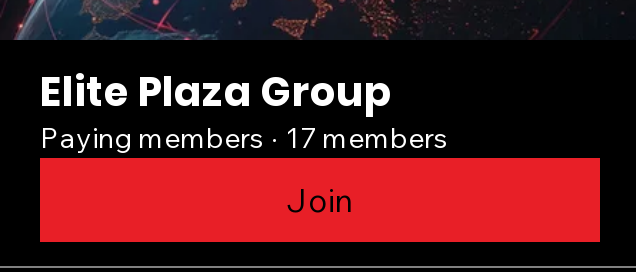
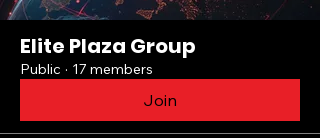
- Paying members · 17 members
+ Public · 17 members
